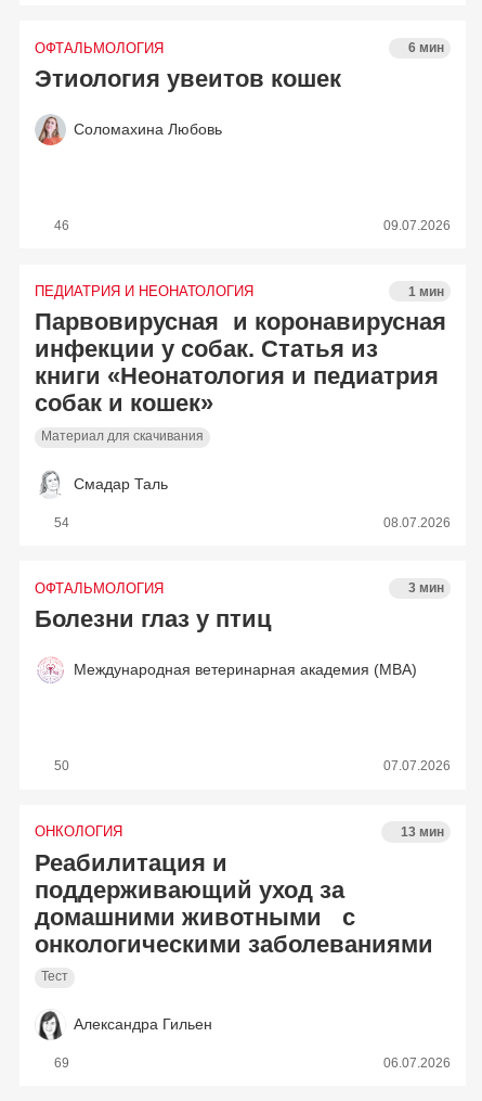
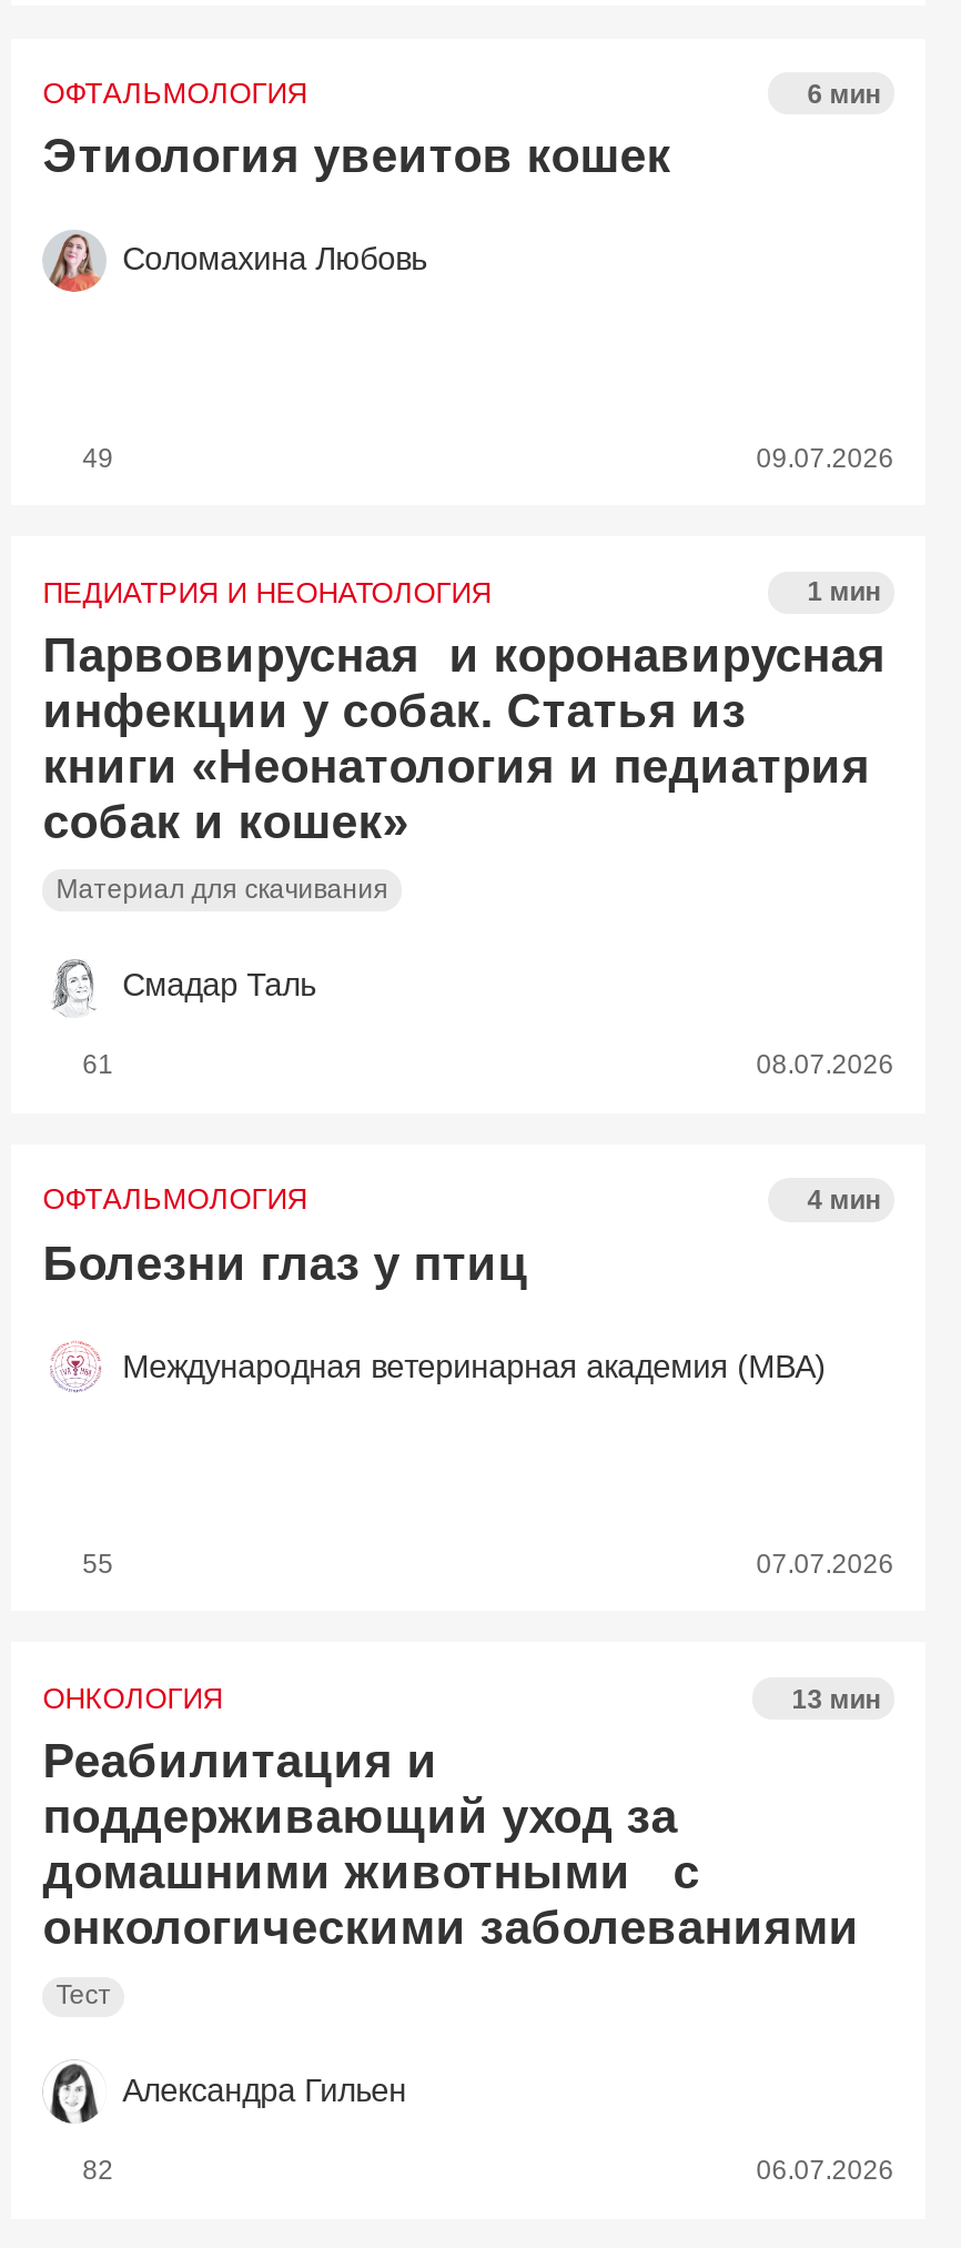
- 46
+ 49

- 54
+ 61

- 3 мин
+ 4 мин

- 50
+ 55

- 69
+ 82
